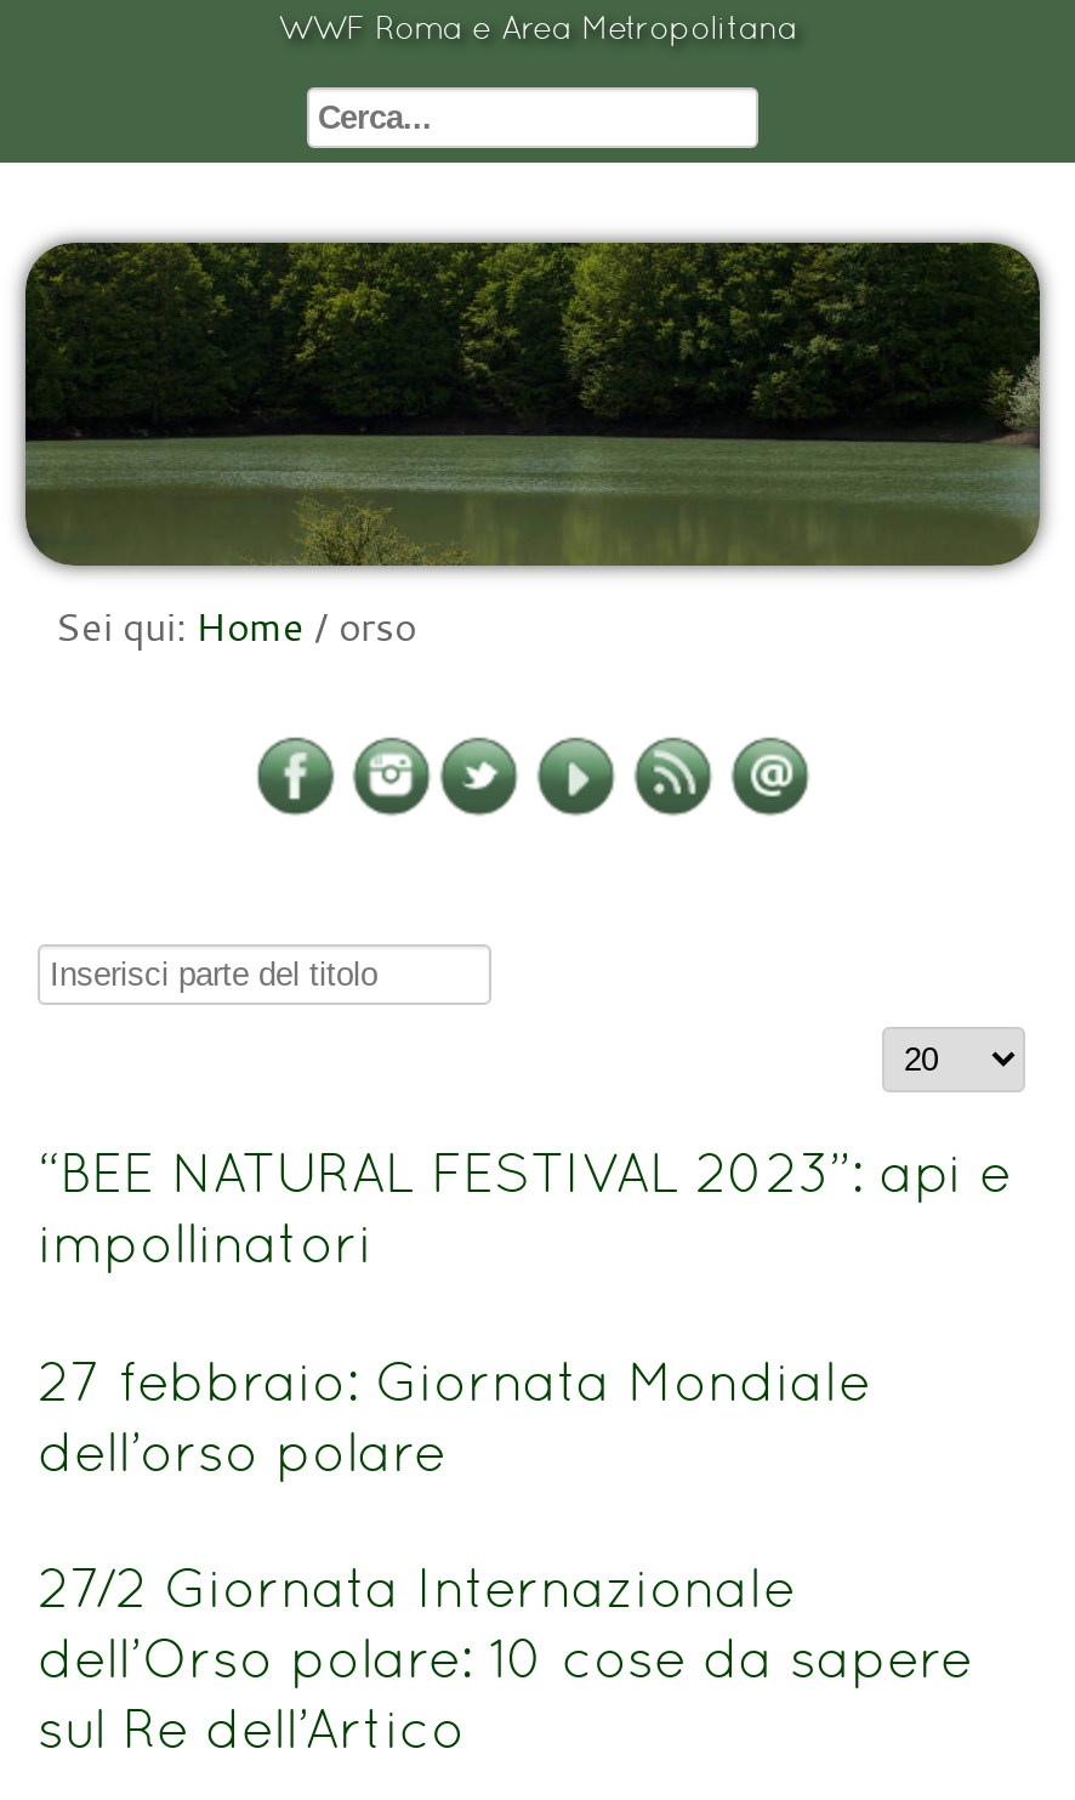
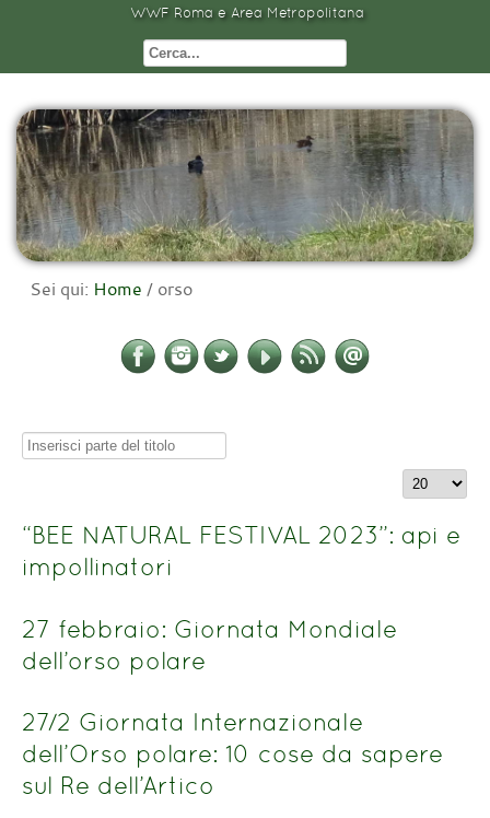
- [image]
+ [image]
